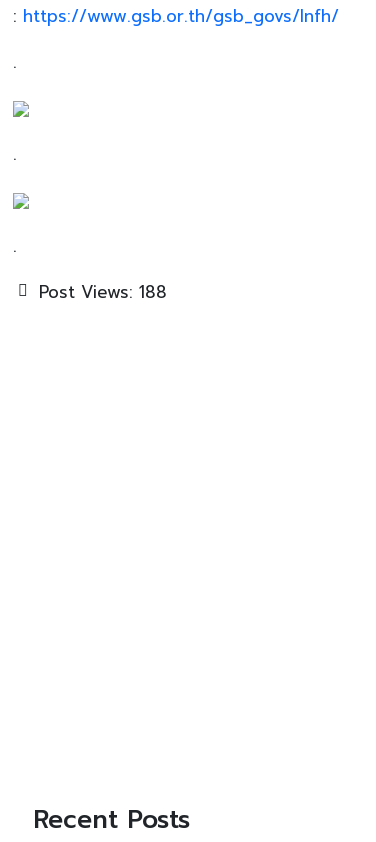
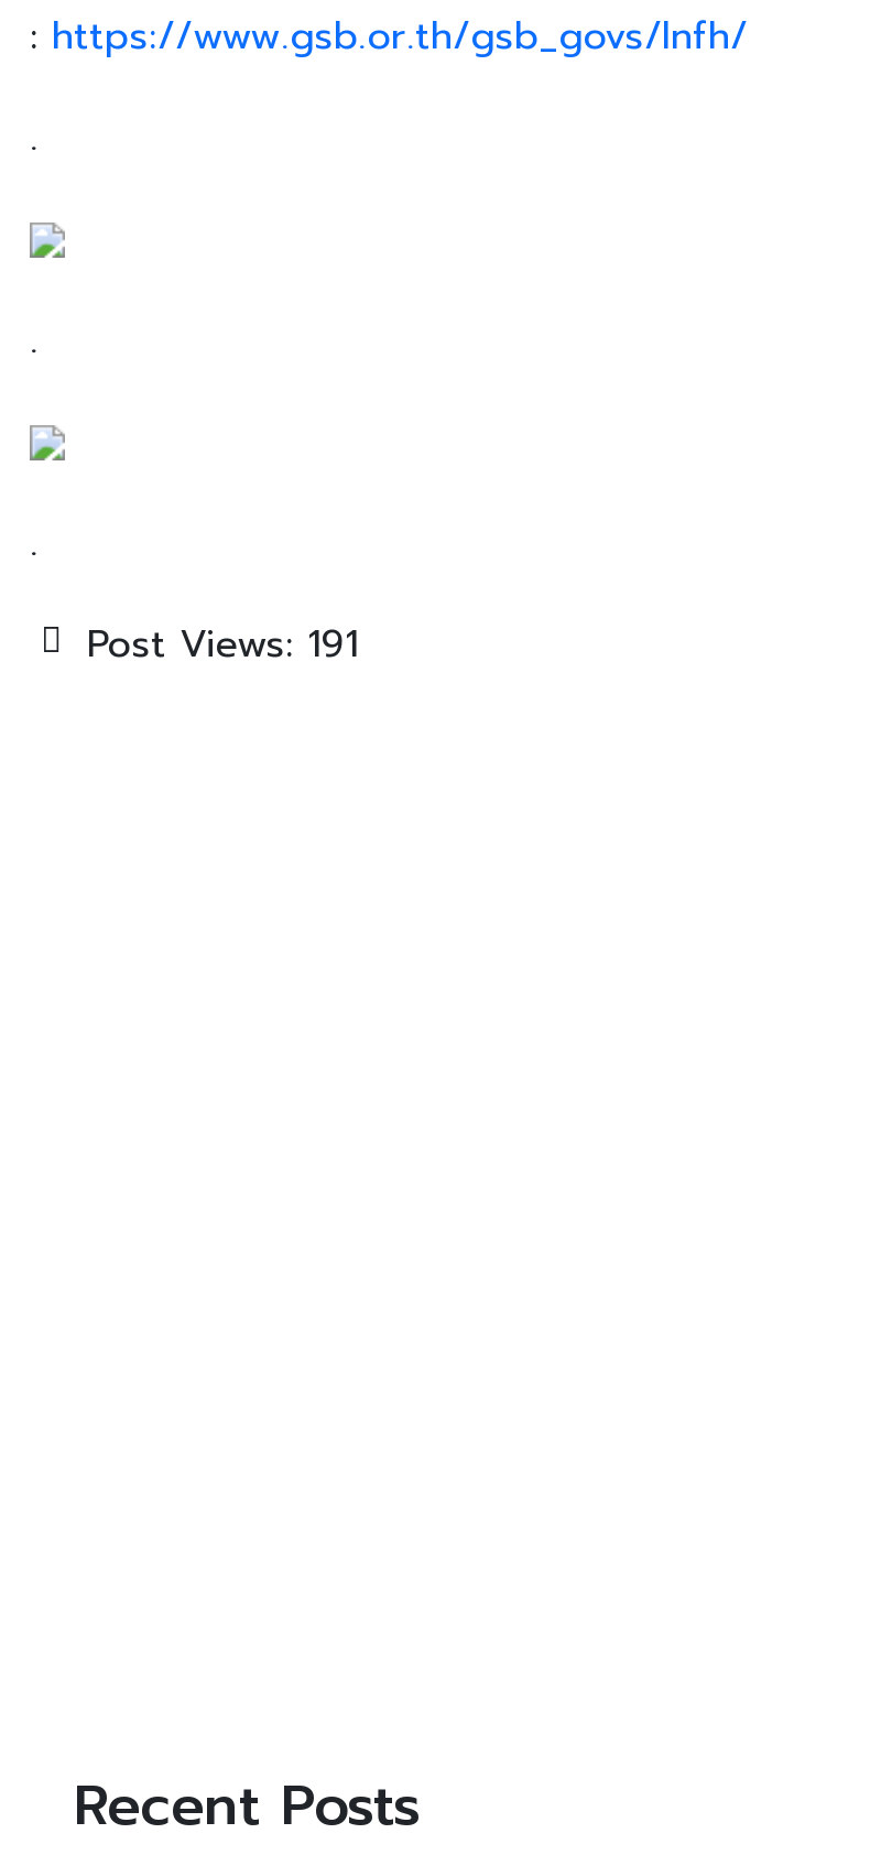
- Post Views: 188
+ Post Views: 191
